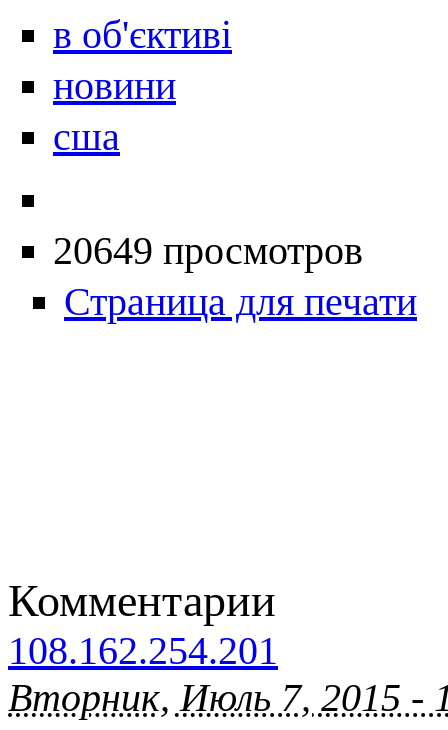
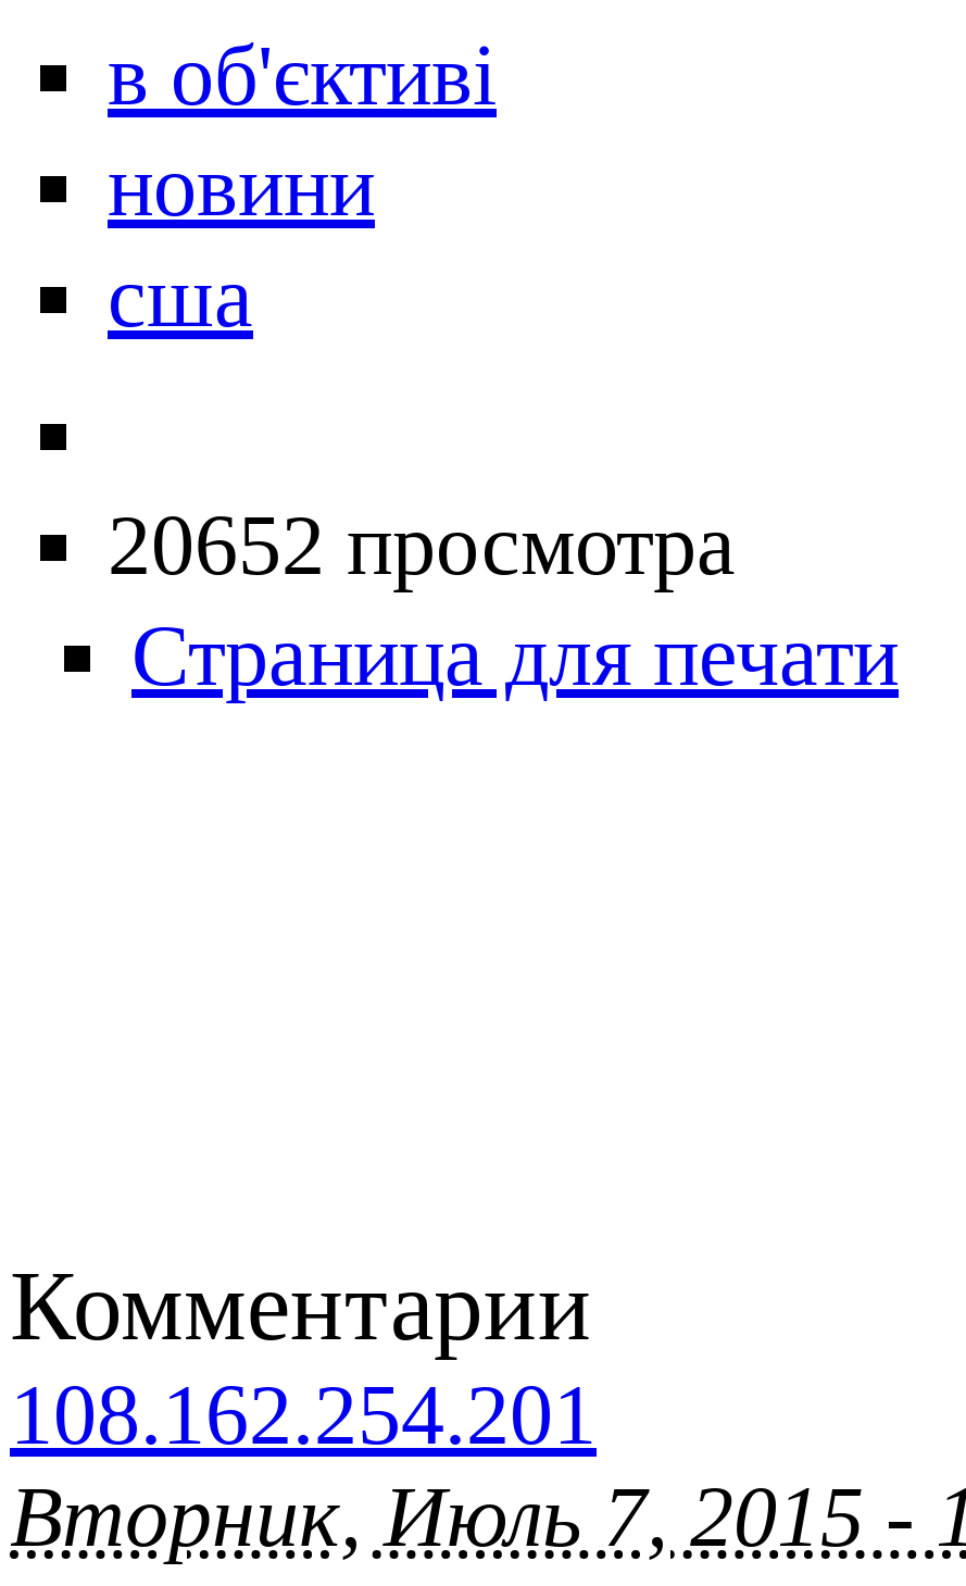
- 20649 просмотров
+ 20652 просмотра
